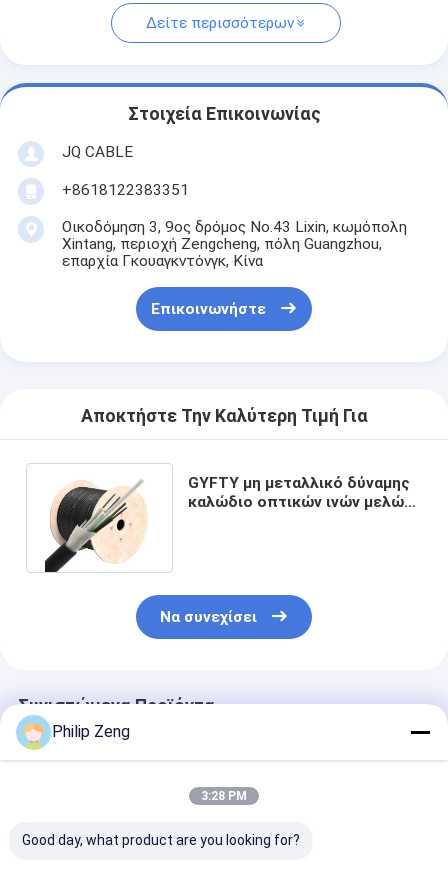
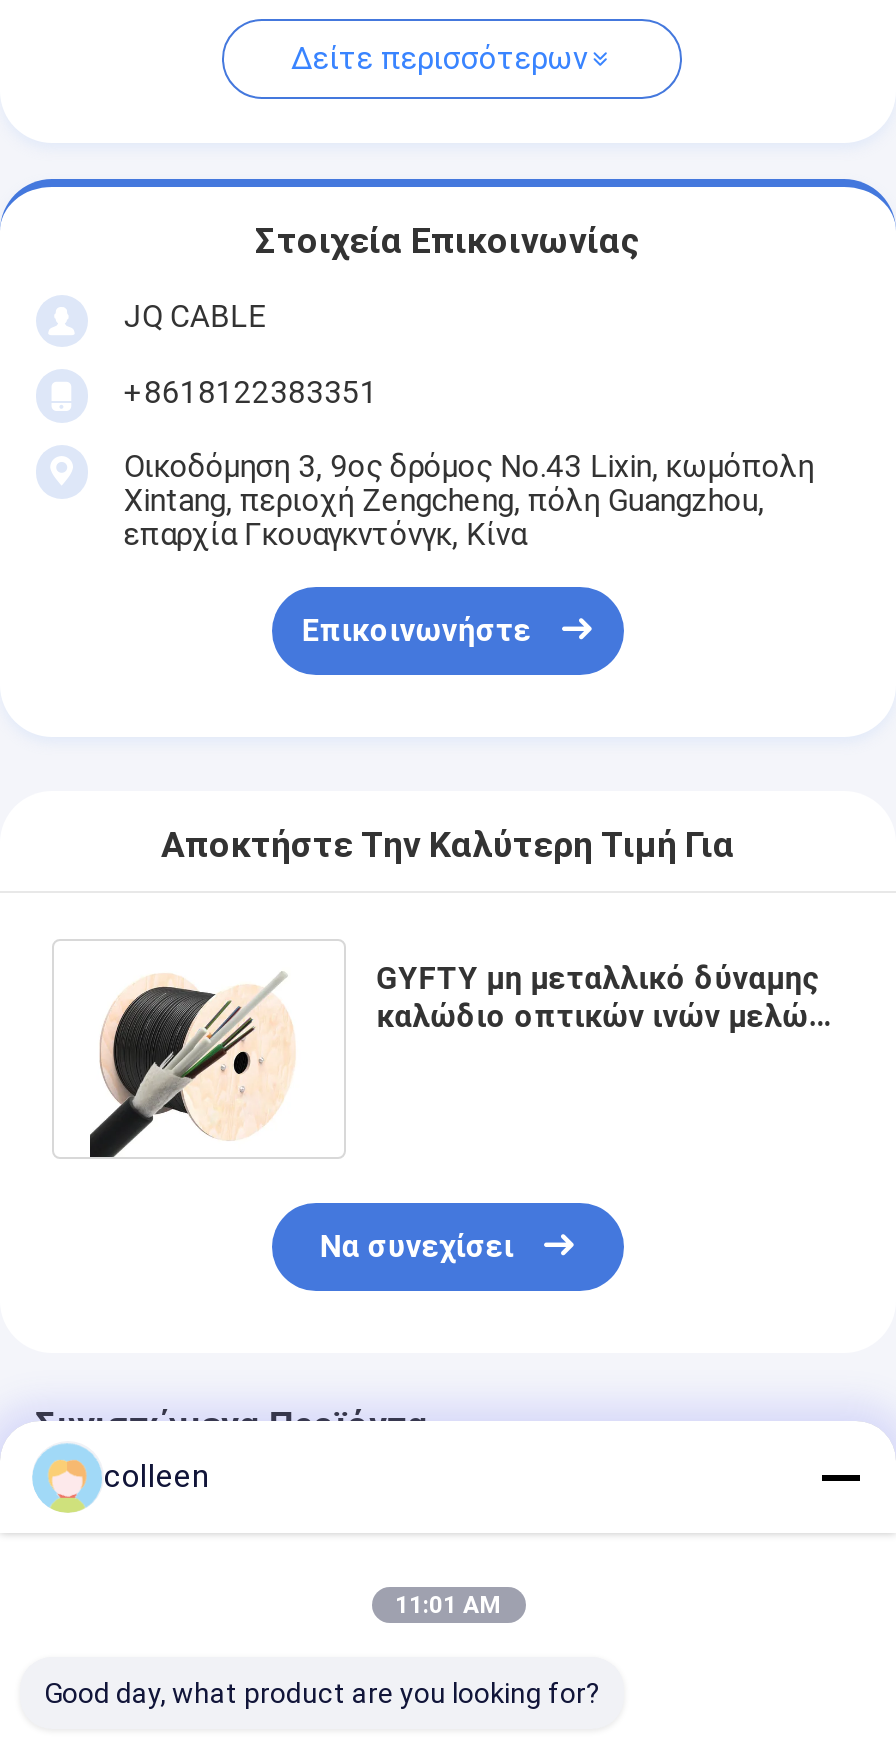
- Philip Zeng
+ colleen

- 3:28 PM
+ 11:01 AM
